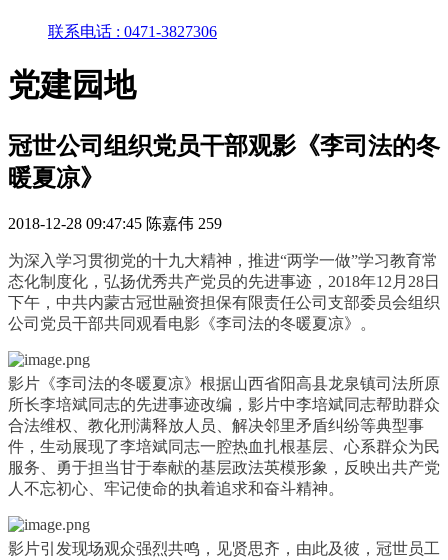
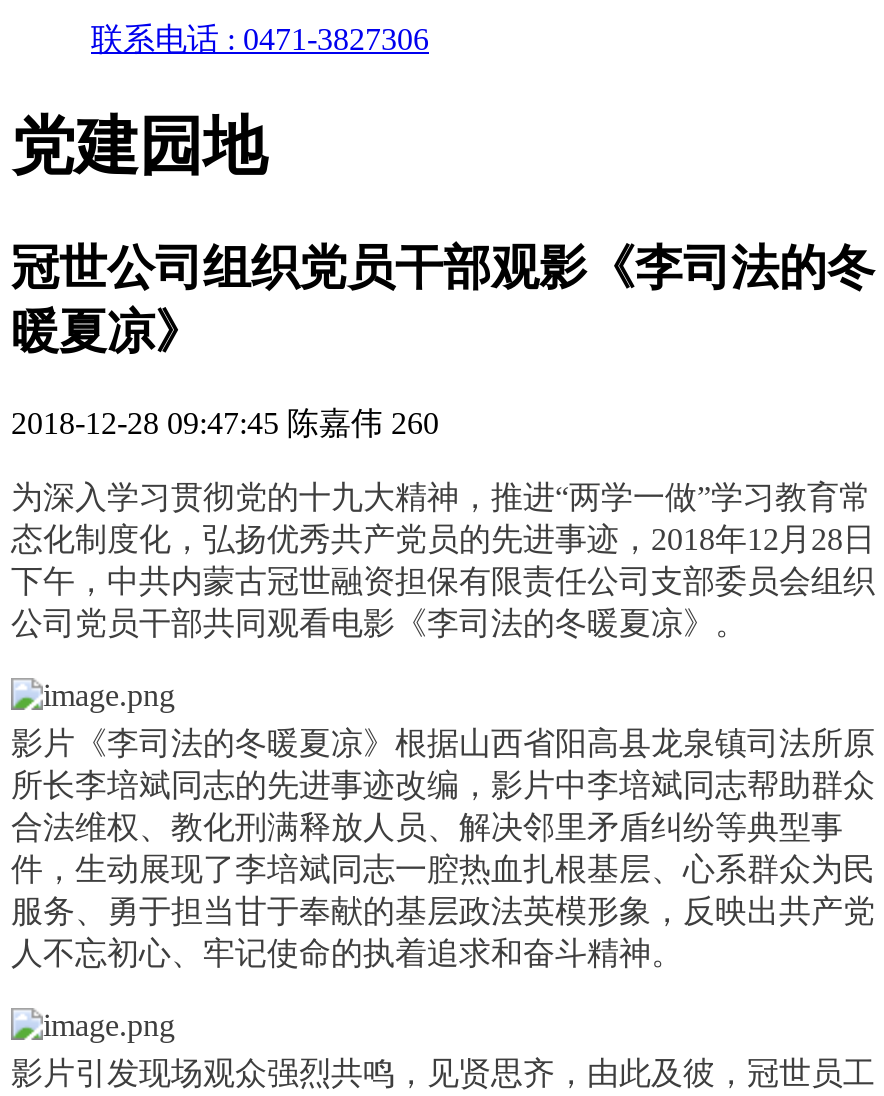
- 2018-12-28 09:47:45 陈嘉伟 259
+ 2018-12-28 09:47:45 陈嘉伟 260
